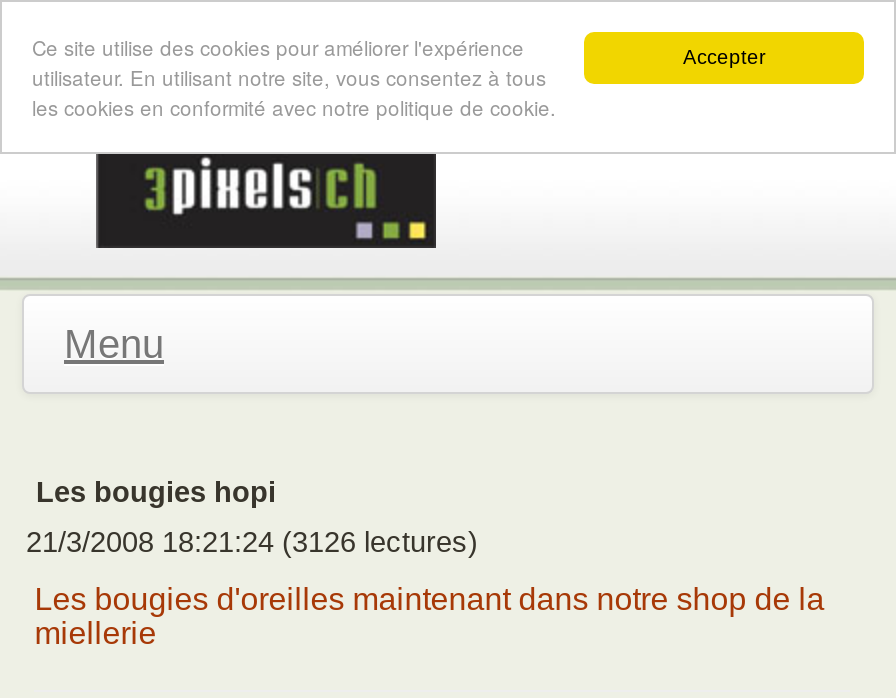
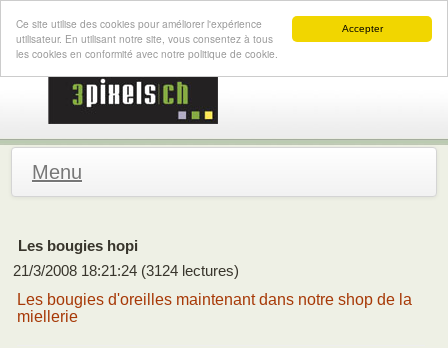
- 21/3/2008 18:21:24 (3126 lectures)
+ 21/3/2008 18:21:24 (3124 lectures)
